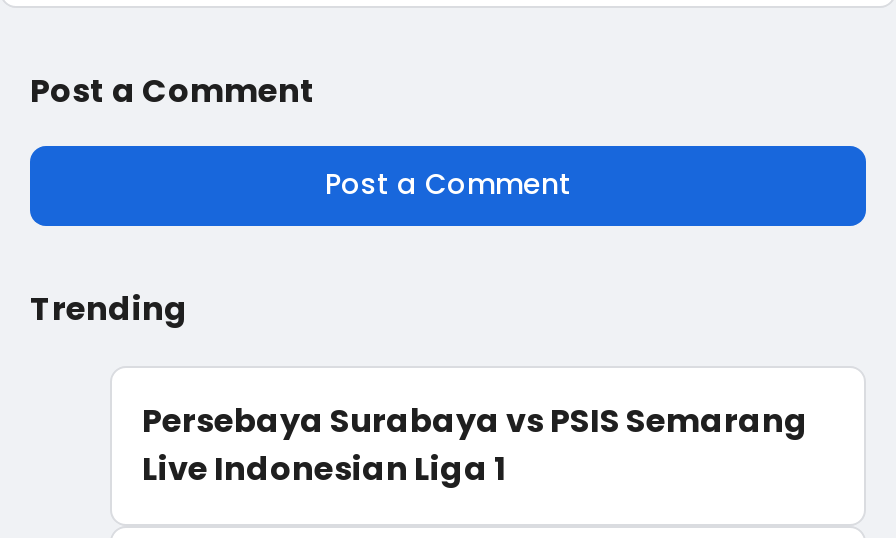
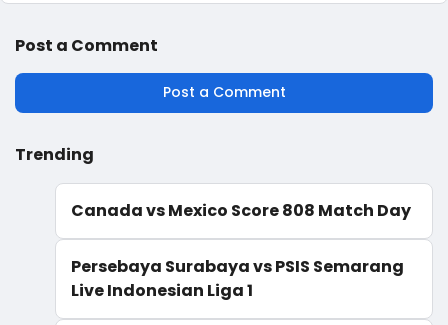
+ Canada vs Mexico Score 808 Match Day
